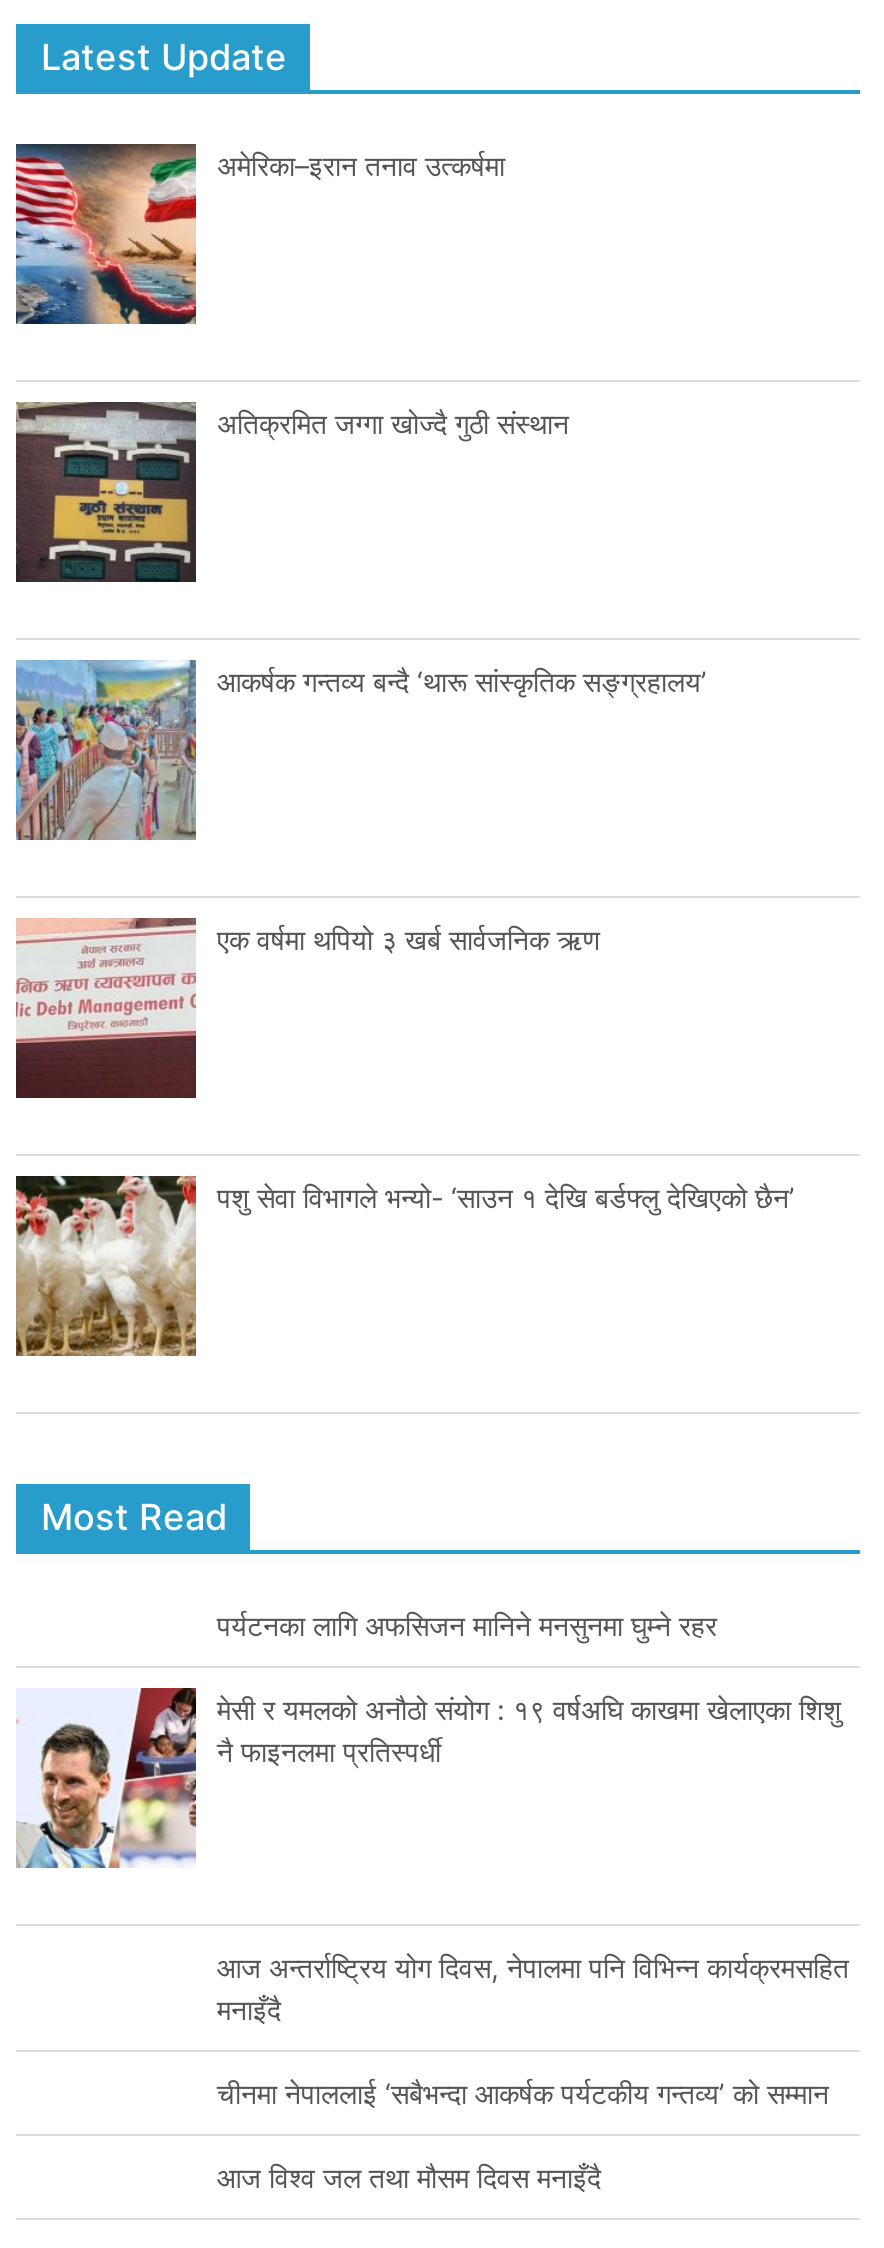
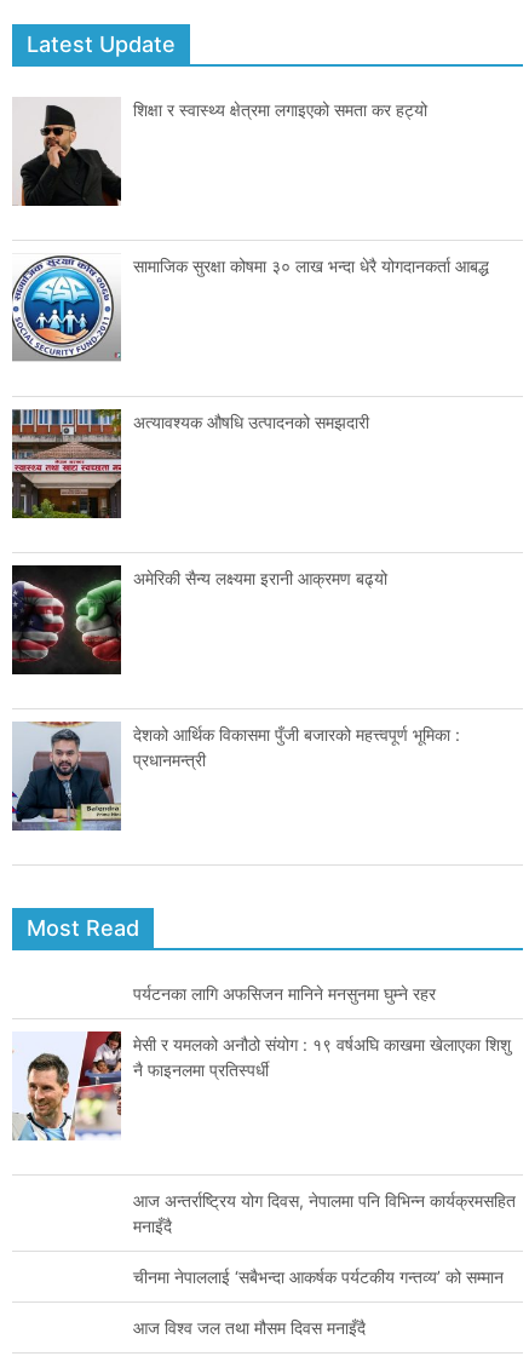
- [image]
- अमेरिका–इरान तनाव उत्कर्षमा
+ [image]
+ शिक्षा र स्वास्थ्य क्षेत्रमा लगाइएको समता कर हट्यो

- [image]
- अतिक्रमित जग्गा खोज्दै गुठी संस्थान
+ [image]
+ सामाजिक सुरक्षा कोषमा ३० लाख भन्दा धेरै योगदानकर्ता आबद्ध

- [image]
- आकर्षक गन्तव्य बन्दै ‘थारू सांस्कृतिक सङ्ग्रहालय’
+ [image]
+ अत्यावश्यक औषधि उत्पादनको समझदारी

- [image]
- एक वर्षमा थपियो ३ खर्ब सार्वजनिक ऋण
+ [image]
+ अमेरिकी सैन्य लक्ष्यमा इरानी आक्रमण बढ्यो

- [image]
- पशु सेवा विभागले भन्यो- ‘साउन १ देखि बर्डफ्लु देखिएको छैन’
+ [image]
+ देशको आर्थिक विकासमा पुँजी बजारको महत्त्वपूर्ण भूमिका :
+ प्रधानमन्त्री
